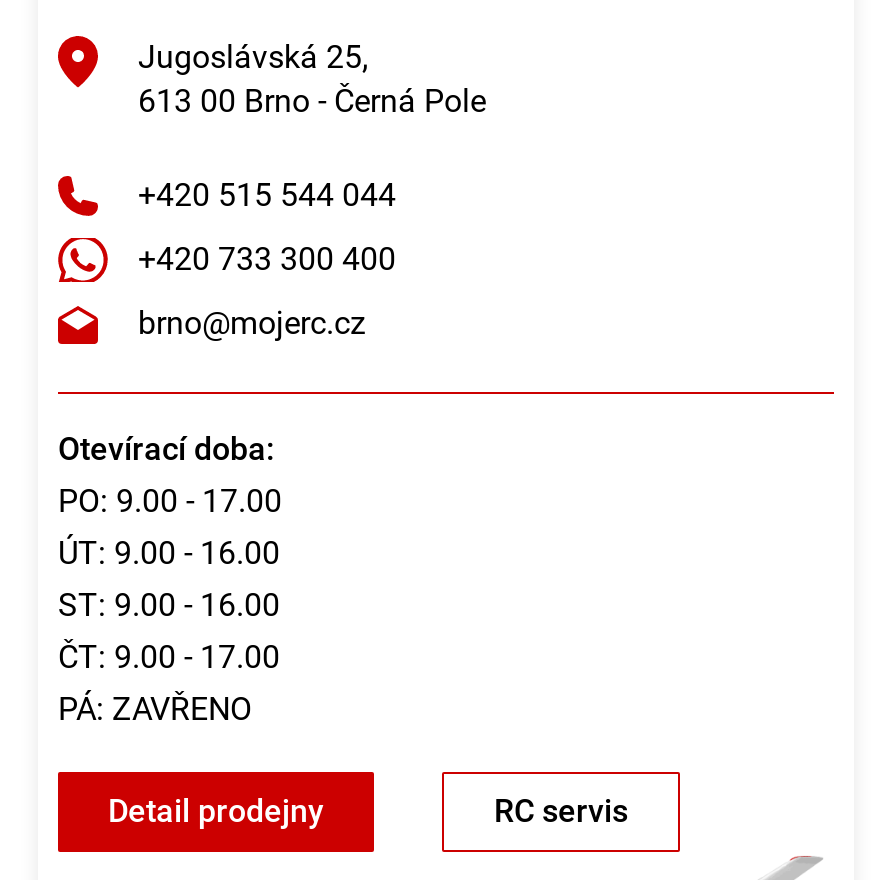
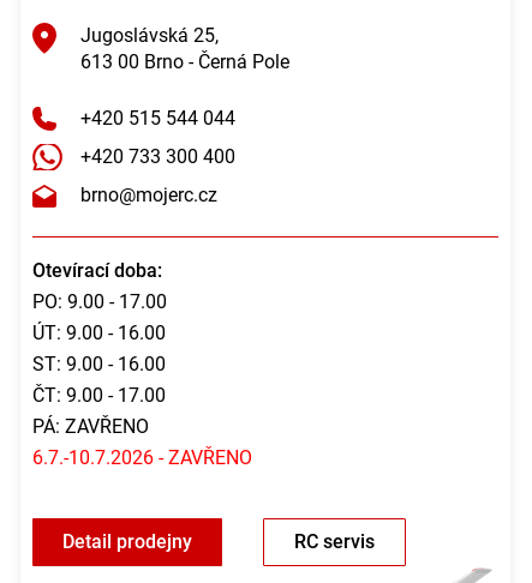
+ 6.7.-10.7.2026 - ZAVŘENO
